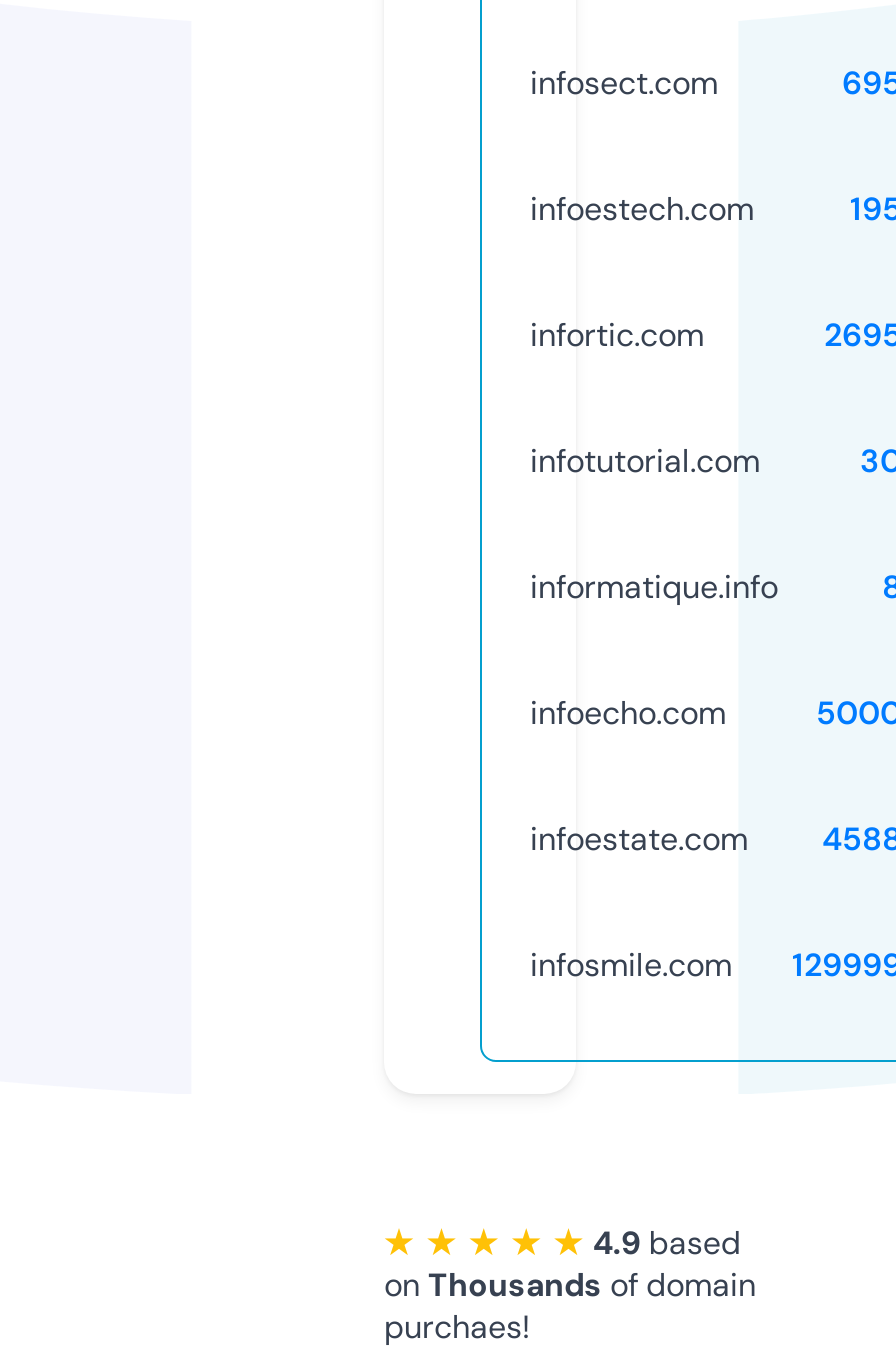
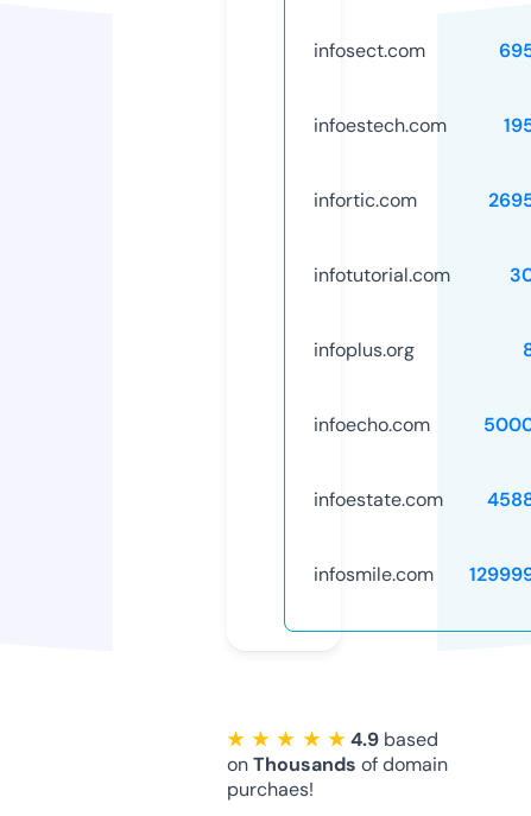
- informatique.info
+ infoplus.org
